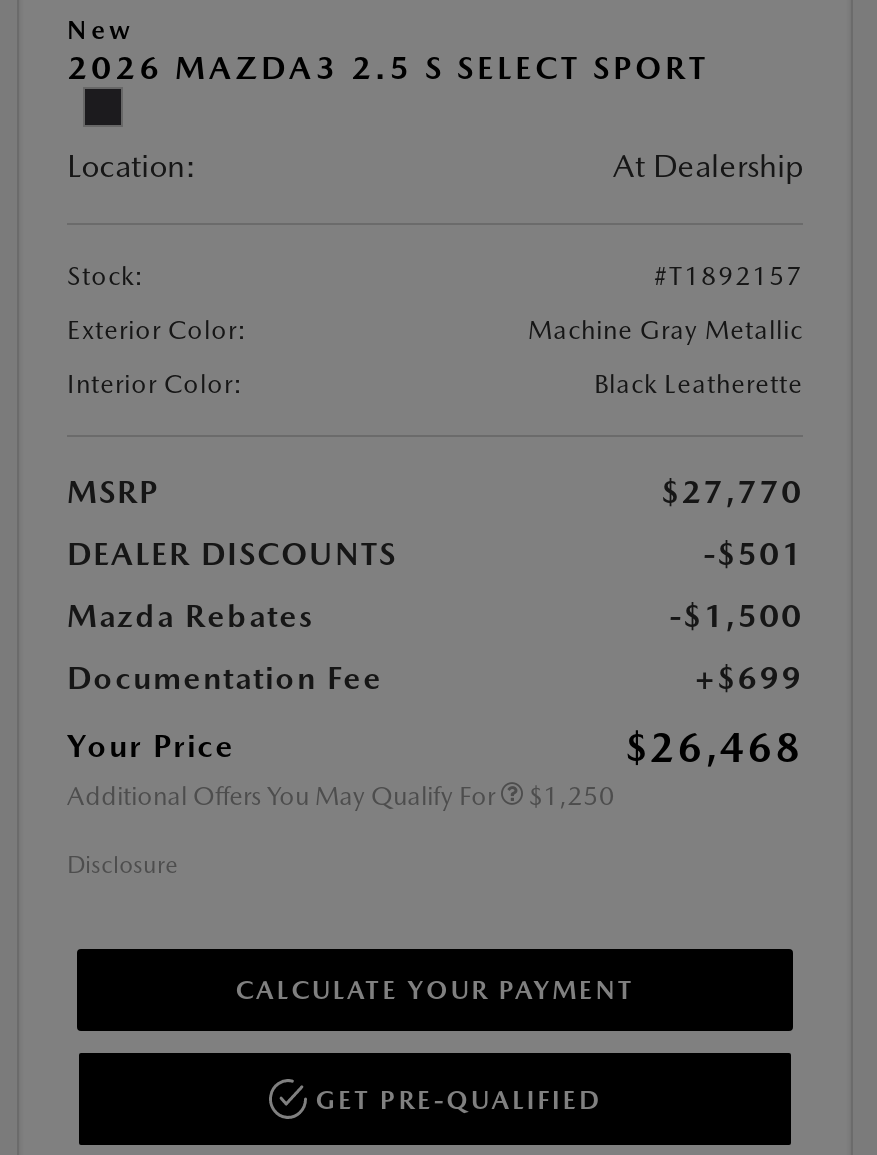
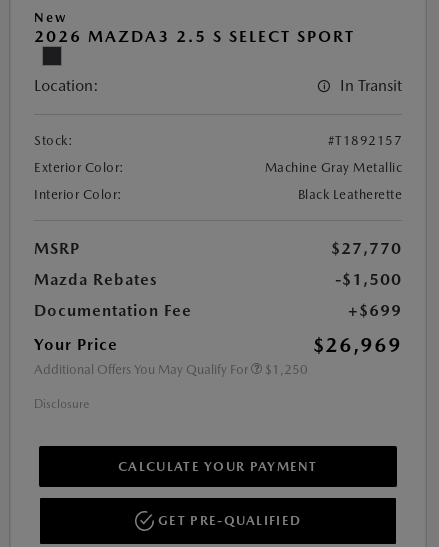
- At Dealership
+ In Transit

- DEALER DISCOUNTS
- -$501

- $26,468
+ $26,969
